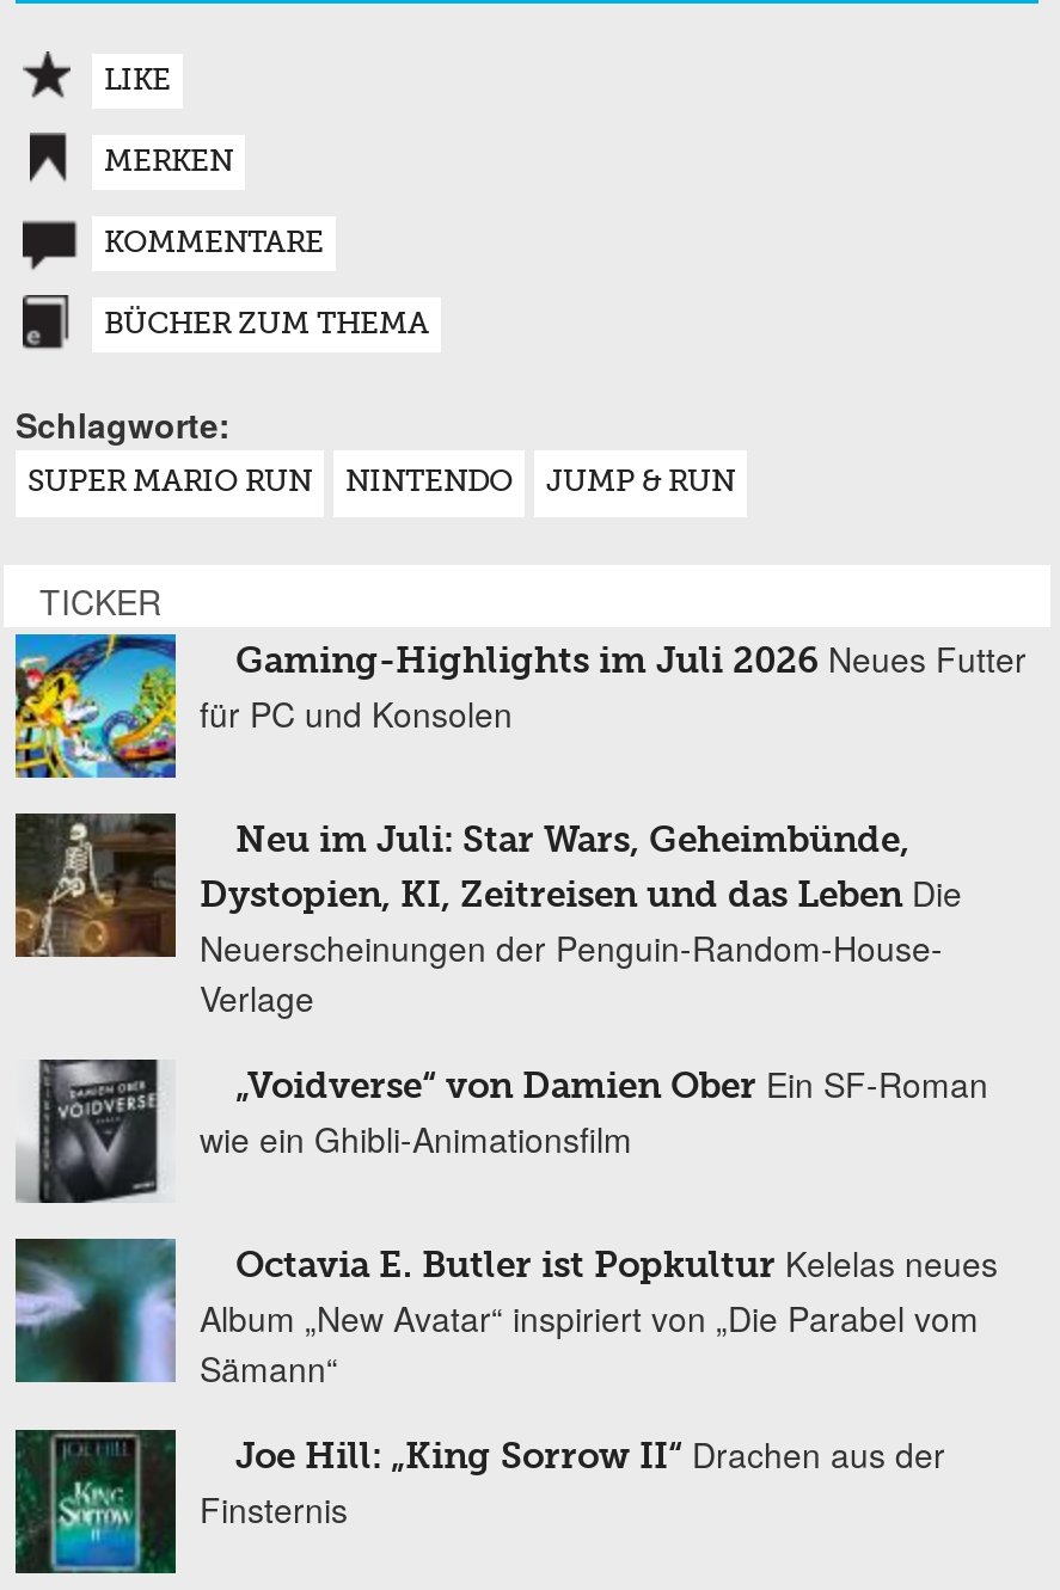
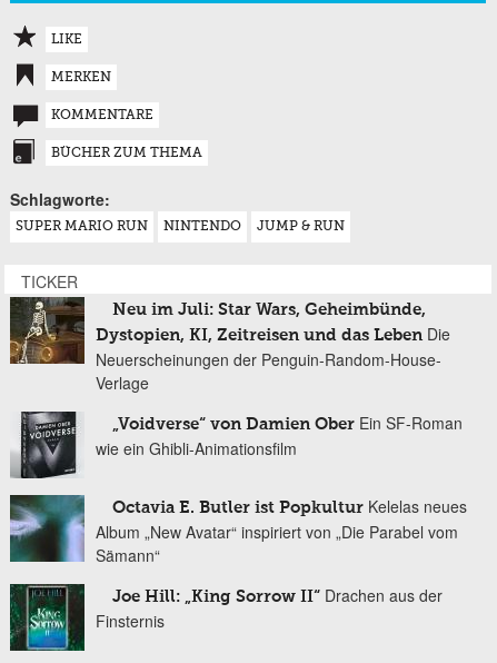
- [image]
- Gaming-Highlights im Juli 2026 Neues Futter
- für PC und Konsolen
